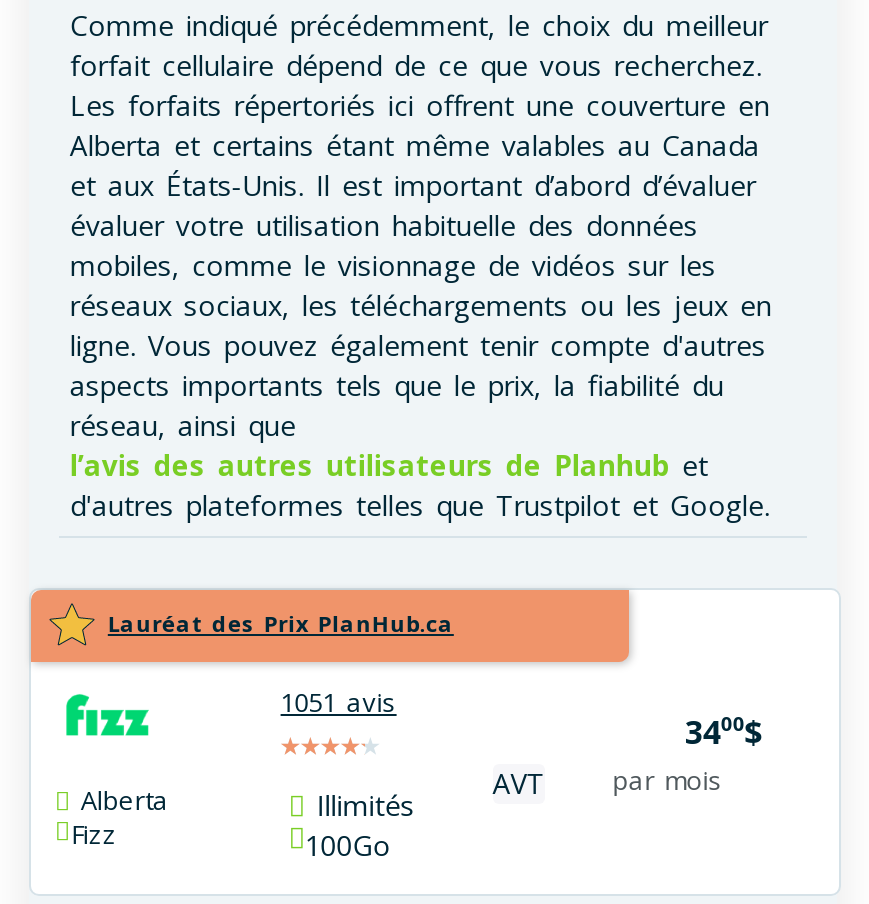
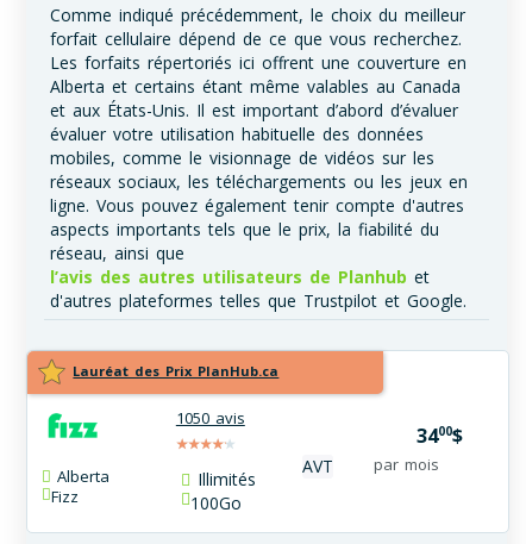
- 1051 avis
+ 1050 avis
